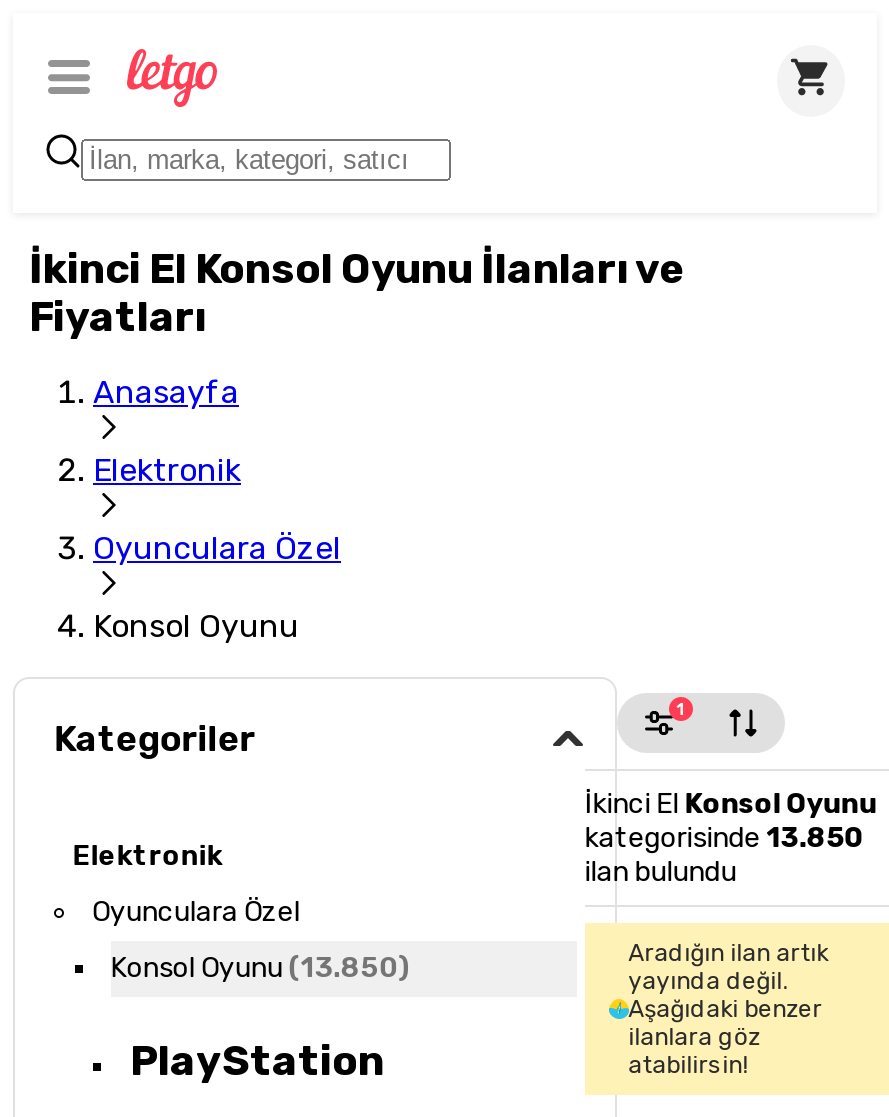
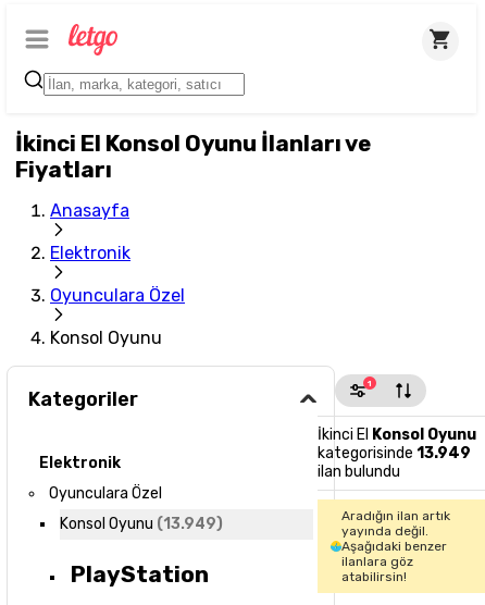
- kategorisinde 13.850
+ kategorisinde 13.949

- Konsol Oyunu (13.850)
+ Konsol Oyunu (13.949)
